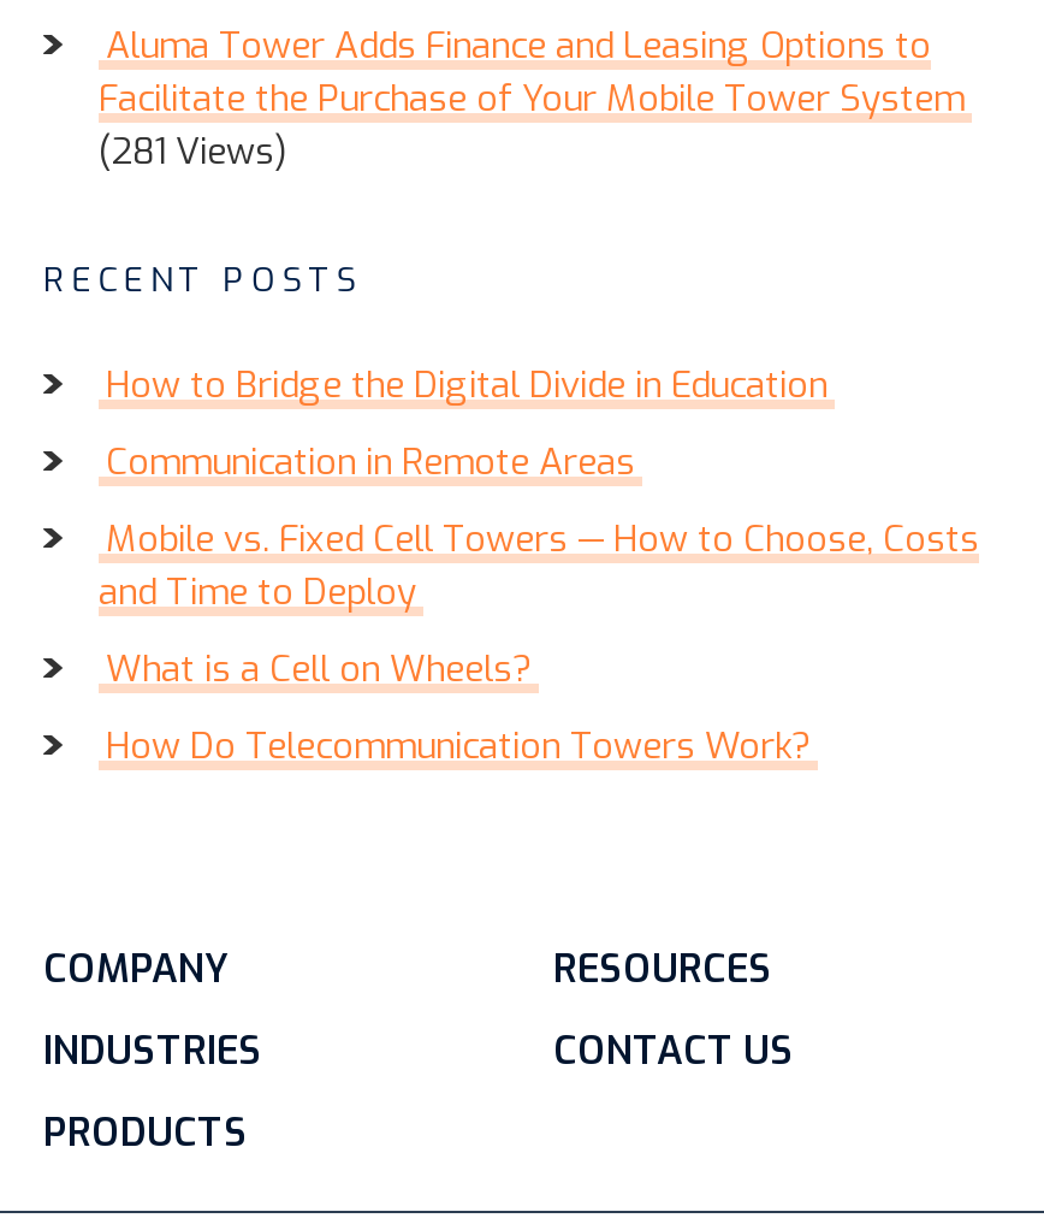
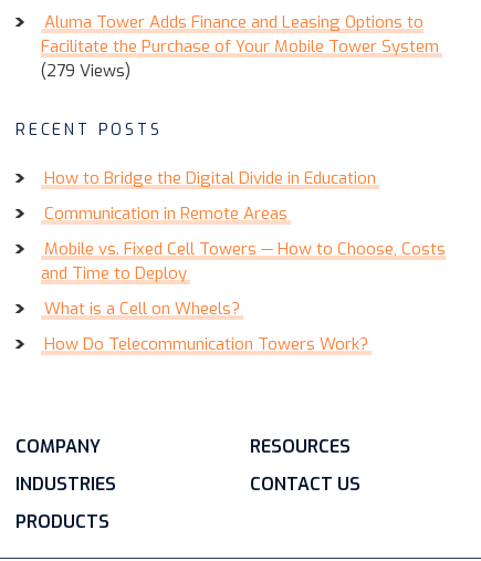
- (281 Views)
+ (279 Views)
